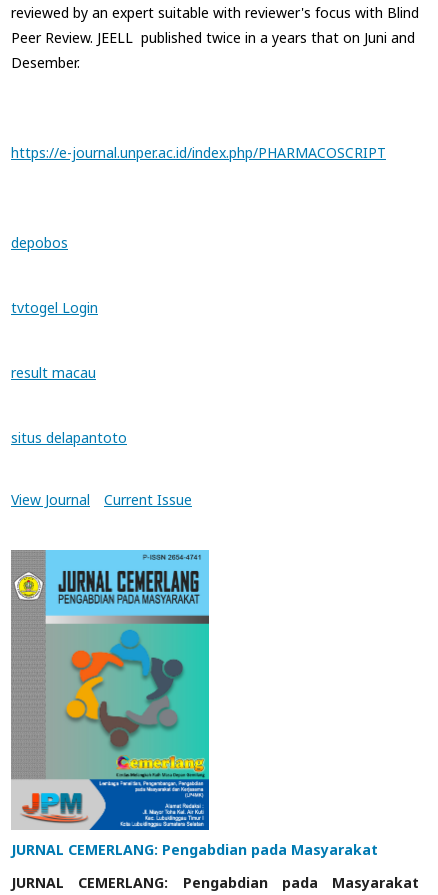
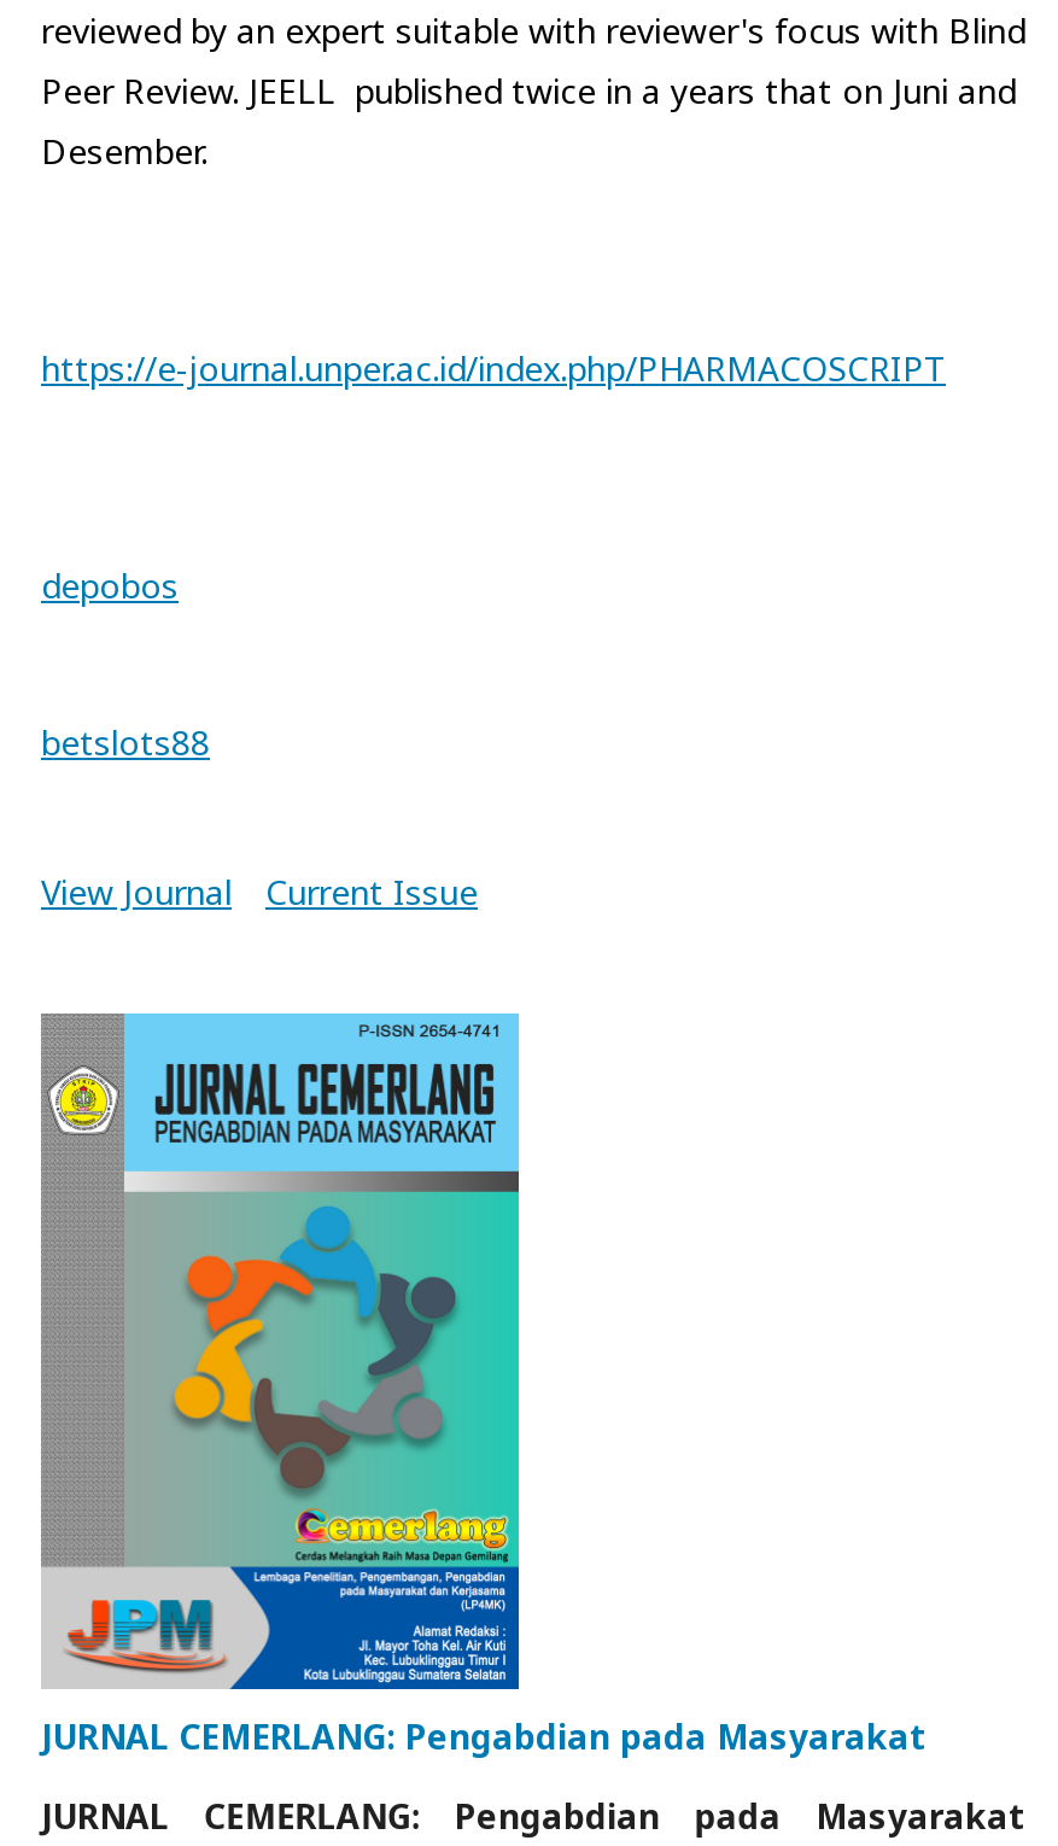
- tvtogel Login
- result macau
- situs delapantoto
+ betslots88
